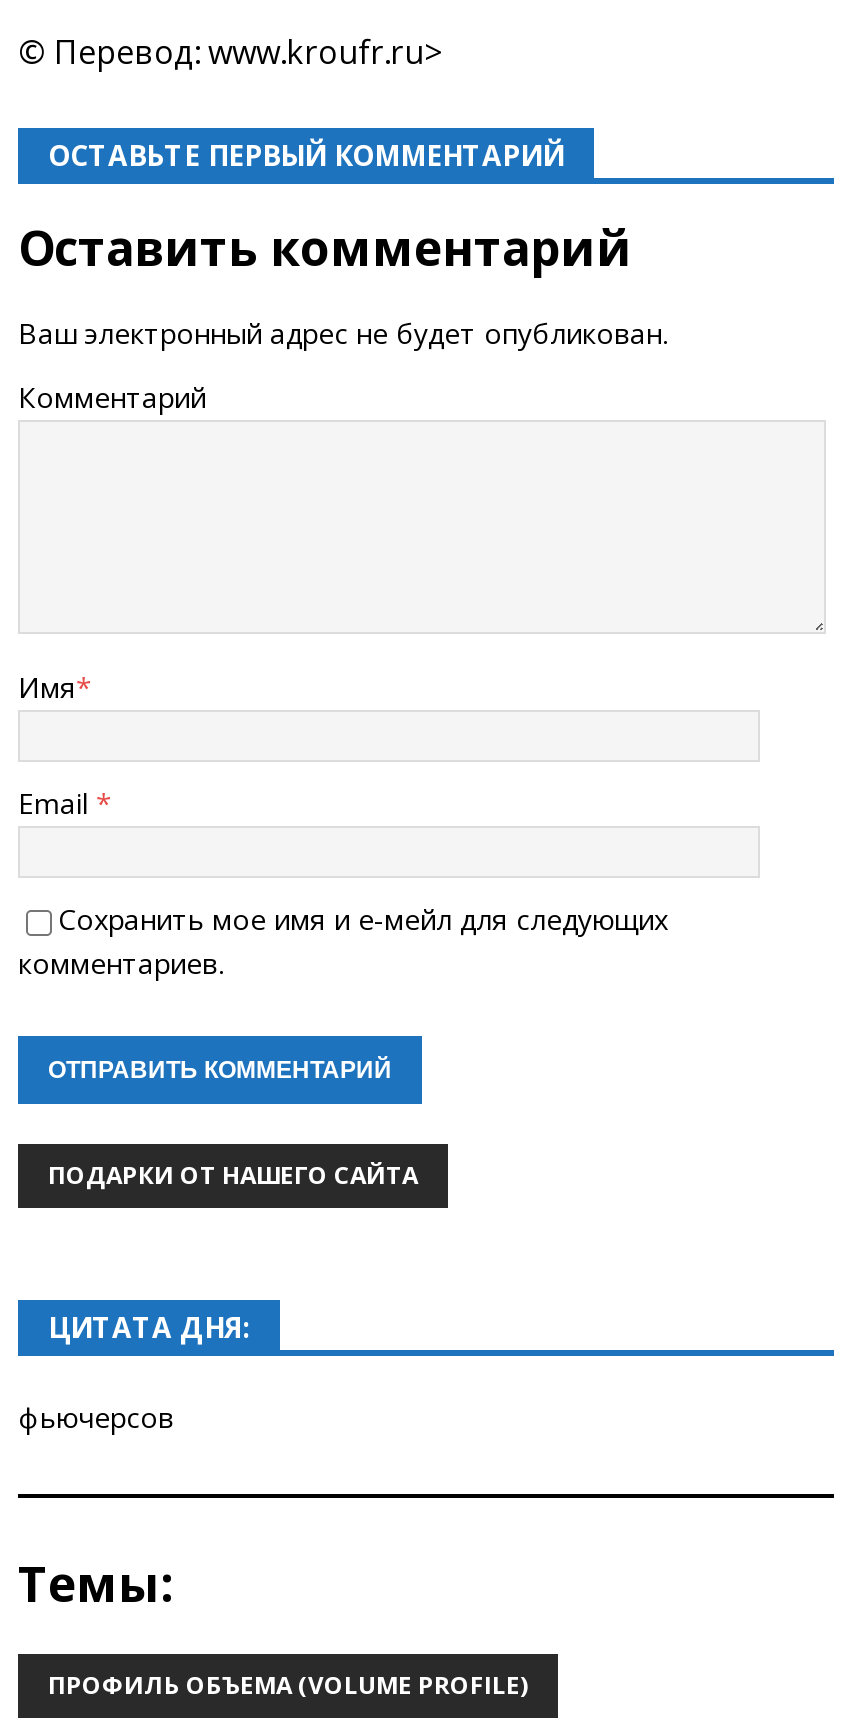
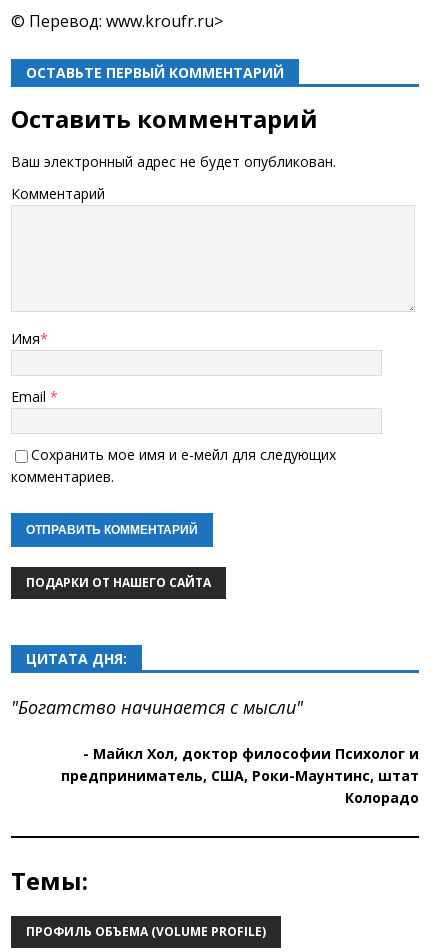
- фьючерсов
+ "Богатство начинается с мысли"
+ - Майкл Хол, доктор философии Психолог и
+ предприниматель, США, Роки-Маунтинс, штат
+ Колорадо
